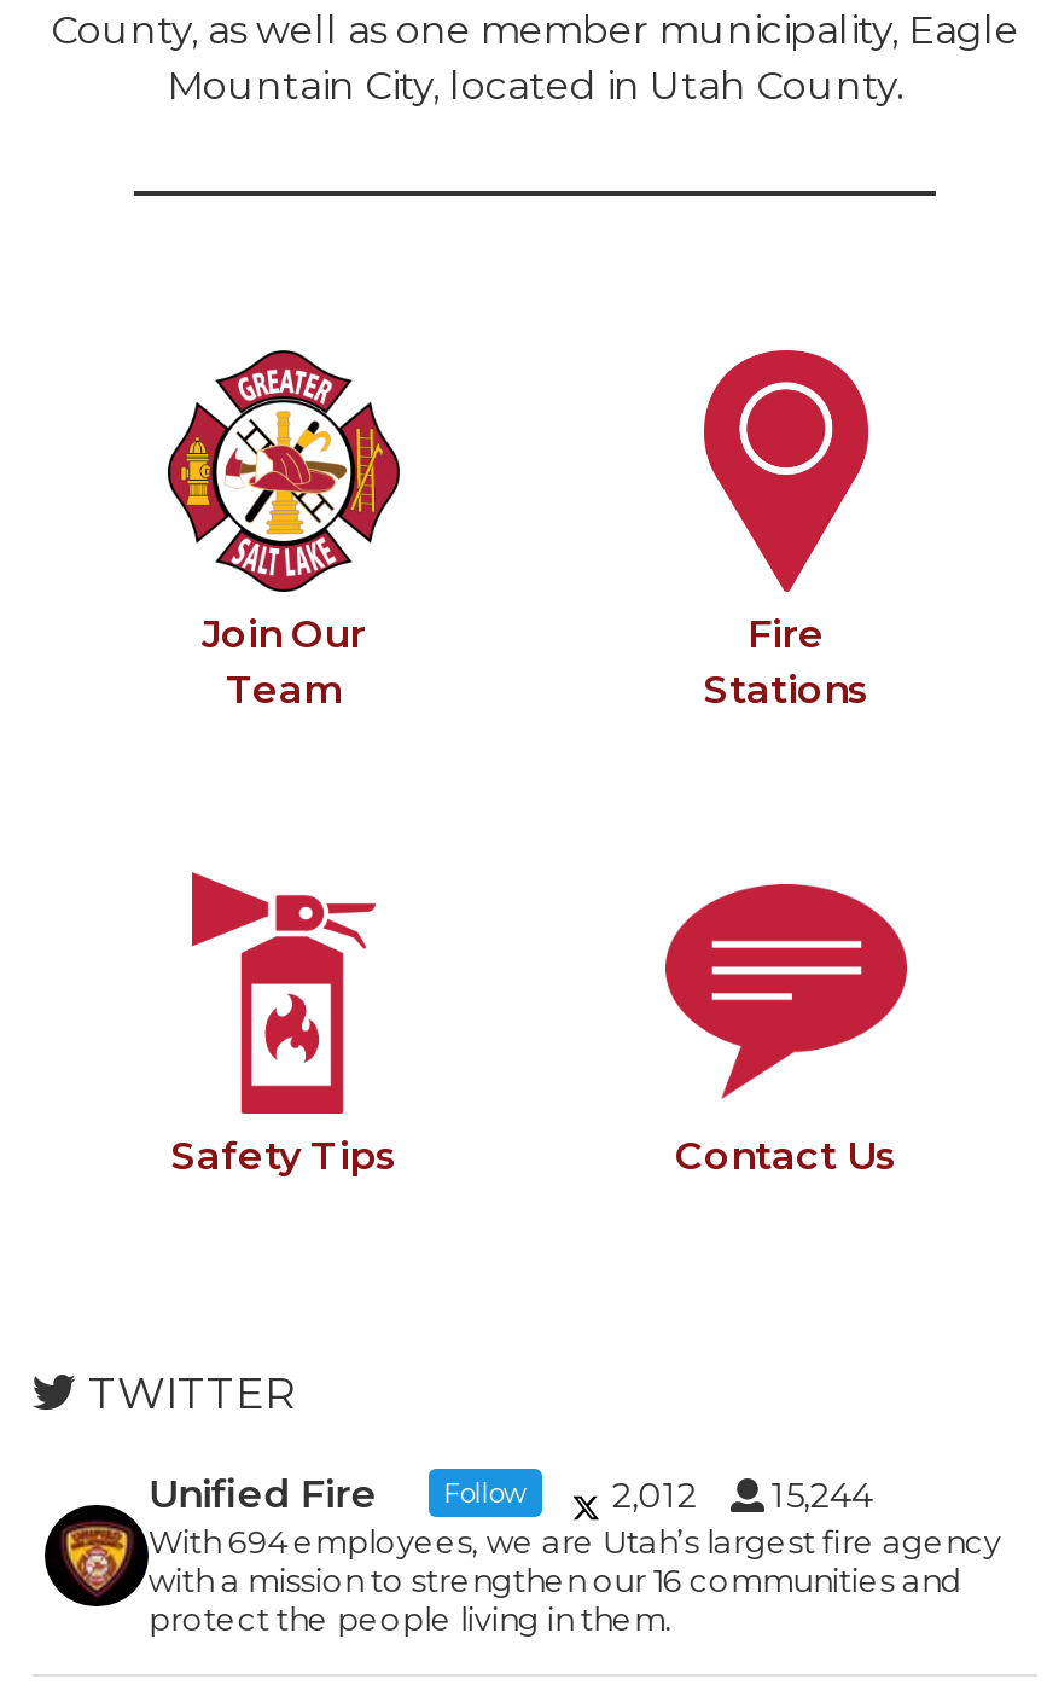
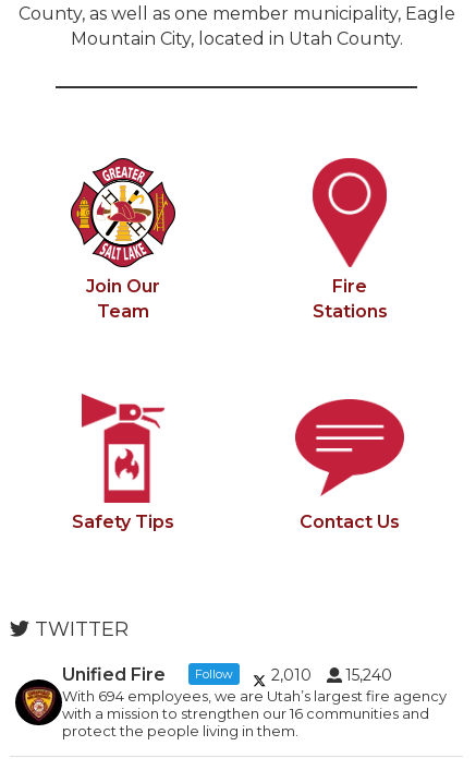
- 2,012
+ 2,010

- 15,244
+ 15,240
